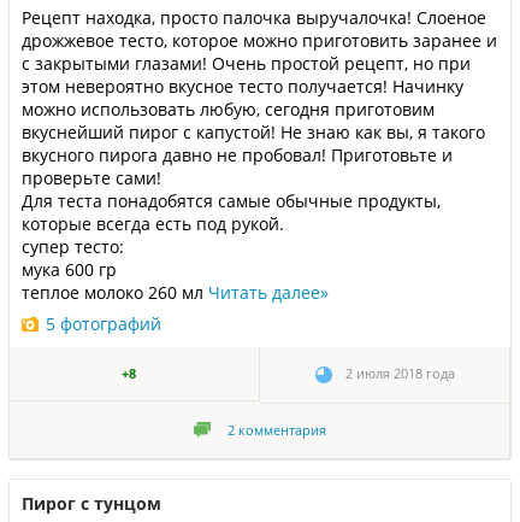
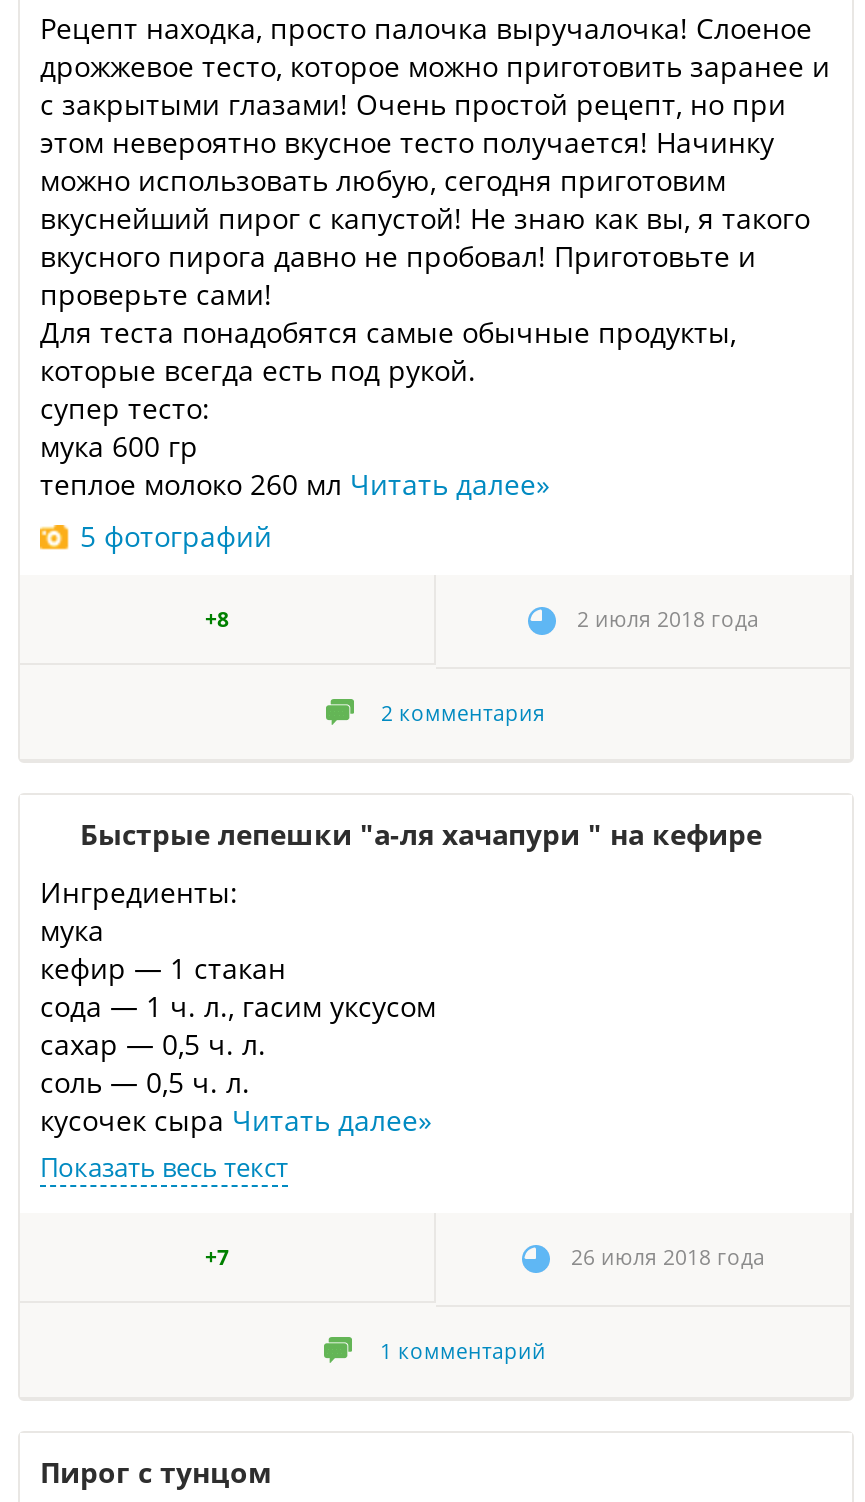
+ Быстрые лепешки "а-ля хачапури " на кефире
+ Ингредиенты:
+ мука
+ кефир — 1 стакан
+ сода — 1 ч. л., гасим уксусом
+ сахар — 0,5 ч. л.
+ соль — 0,5 ч. л.
+ кусочек сыра Читать далее»
+ Показать весь текст
+ +7
+ 26 июля 2018 года
+ 1 комментарий
